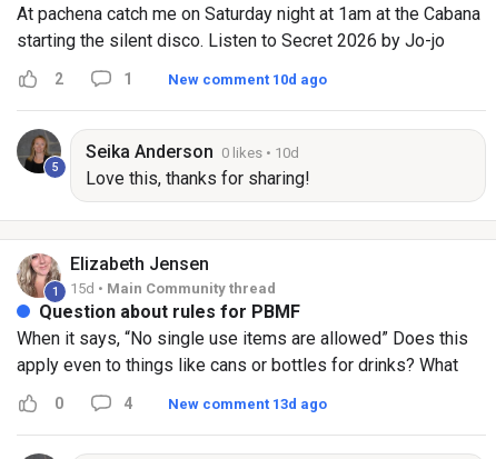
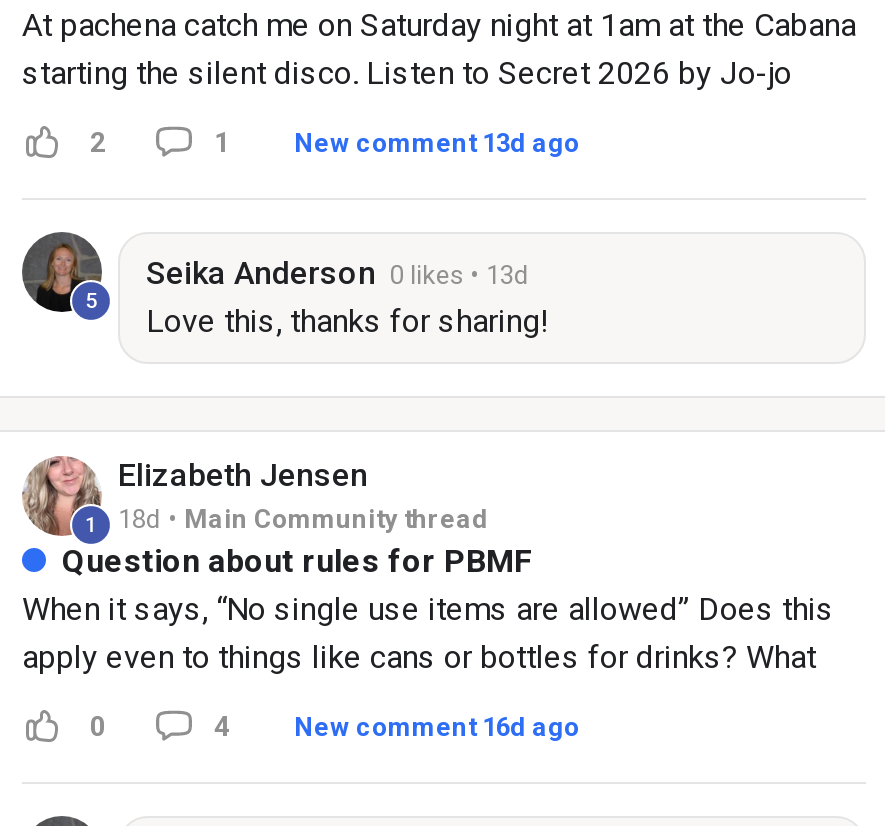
- New comment 10d ago

- Seika Anderson 0 likes • 10d
+ Seika Anderson 0 likes • 13d

- 15d • Main Community thread
+ 18d • Main Community thread

moved up: New comment 13d ago

+ New comment 16d ago
